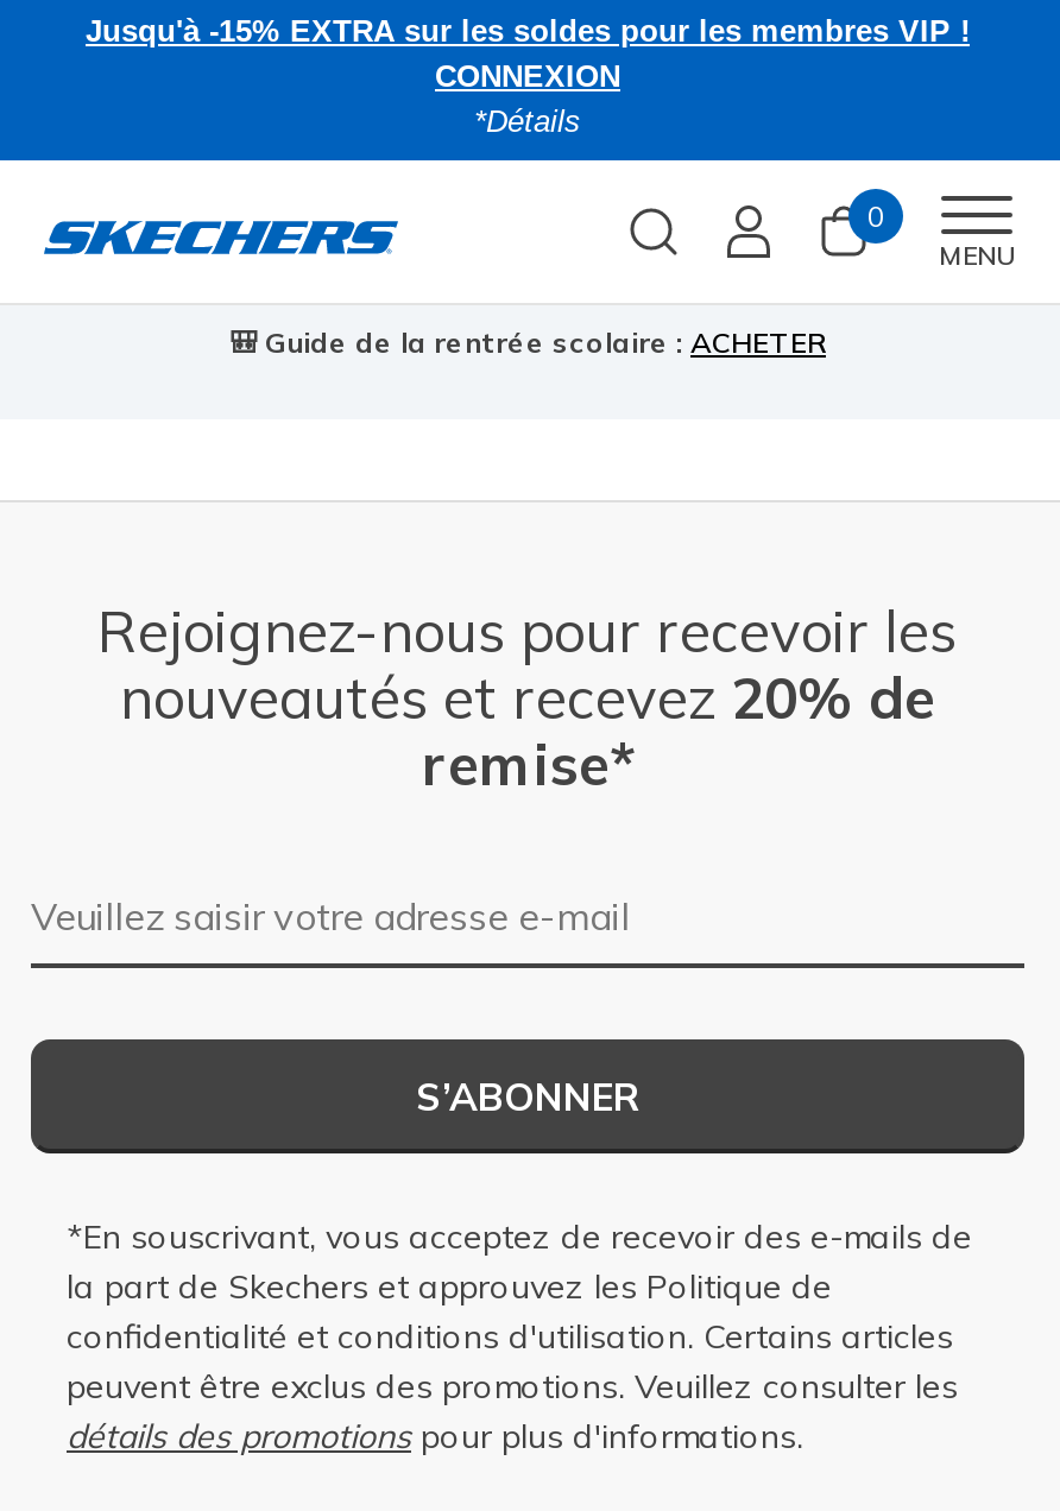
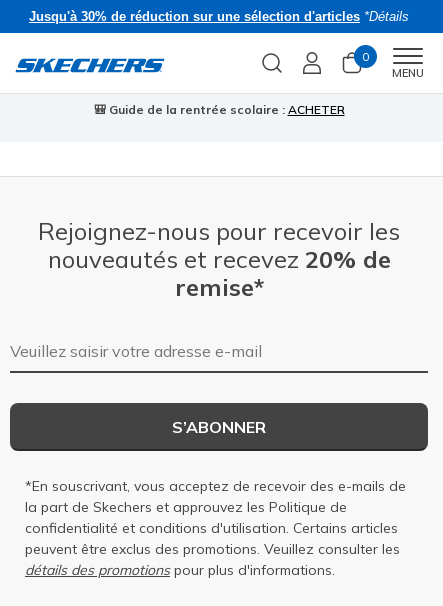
- Jusqu'à -15% EXTRA sur les soldes pour les membres VIP !
- CONNEXION
- *Détails
+ Jusqu'à 30% de réduction sur une sélection d'articles *Détails
